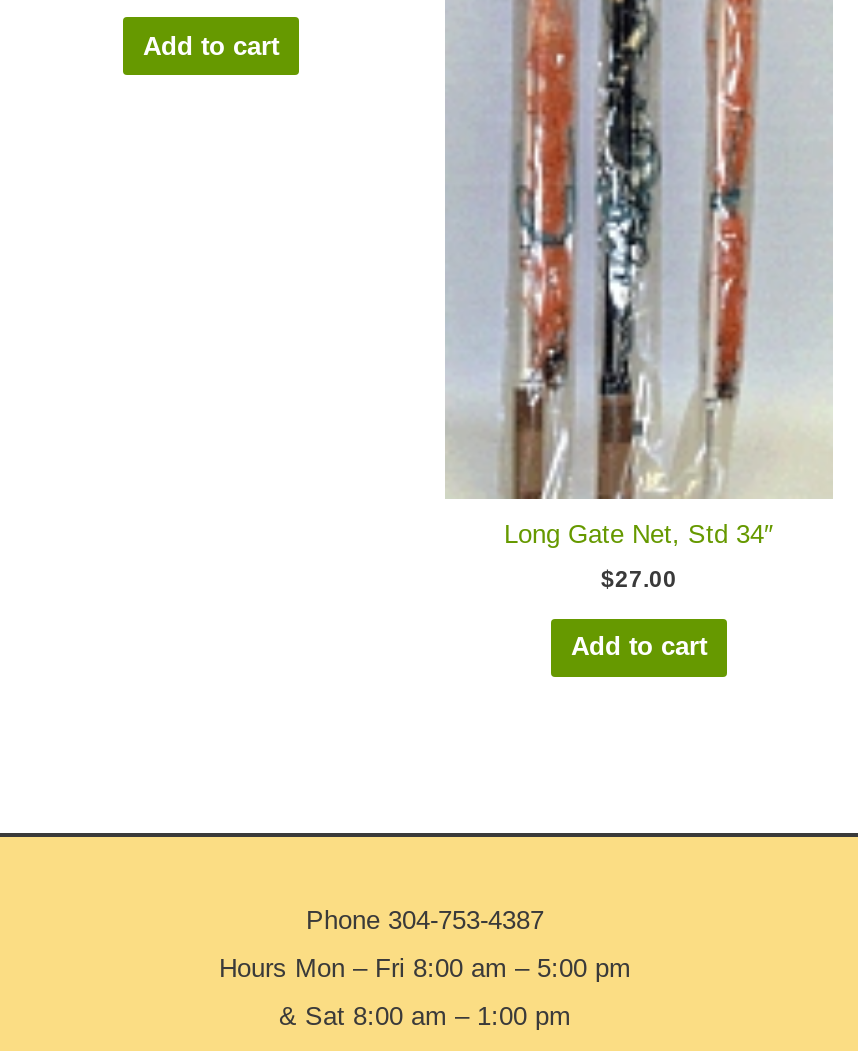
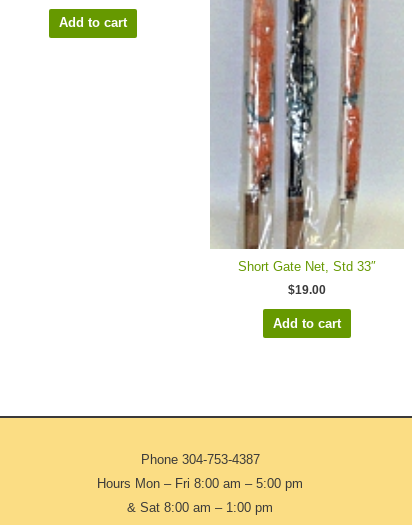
- Long Gate Net, Std 34″
+ Short Gate Net, Std 33″

- $27.00
+ $19.00
